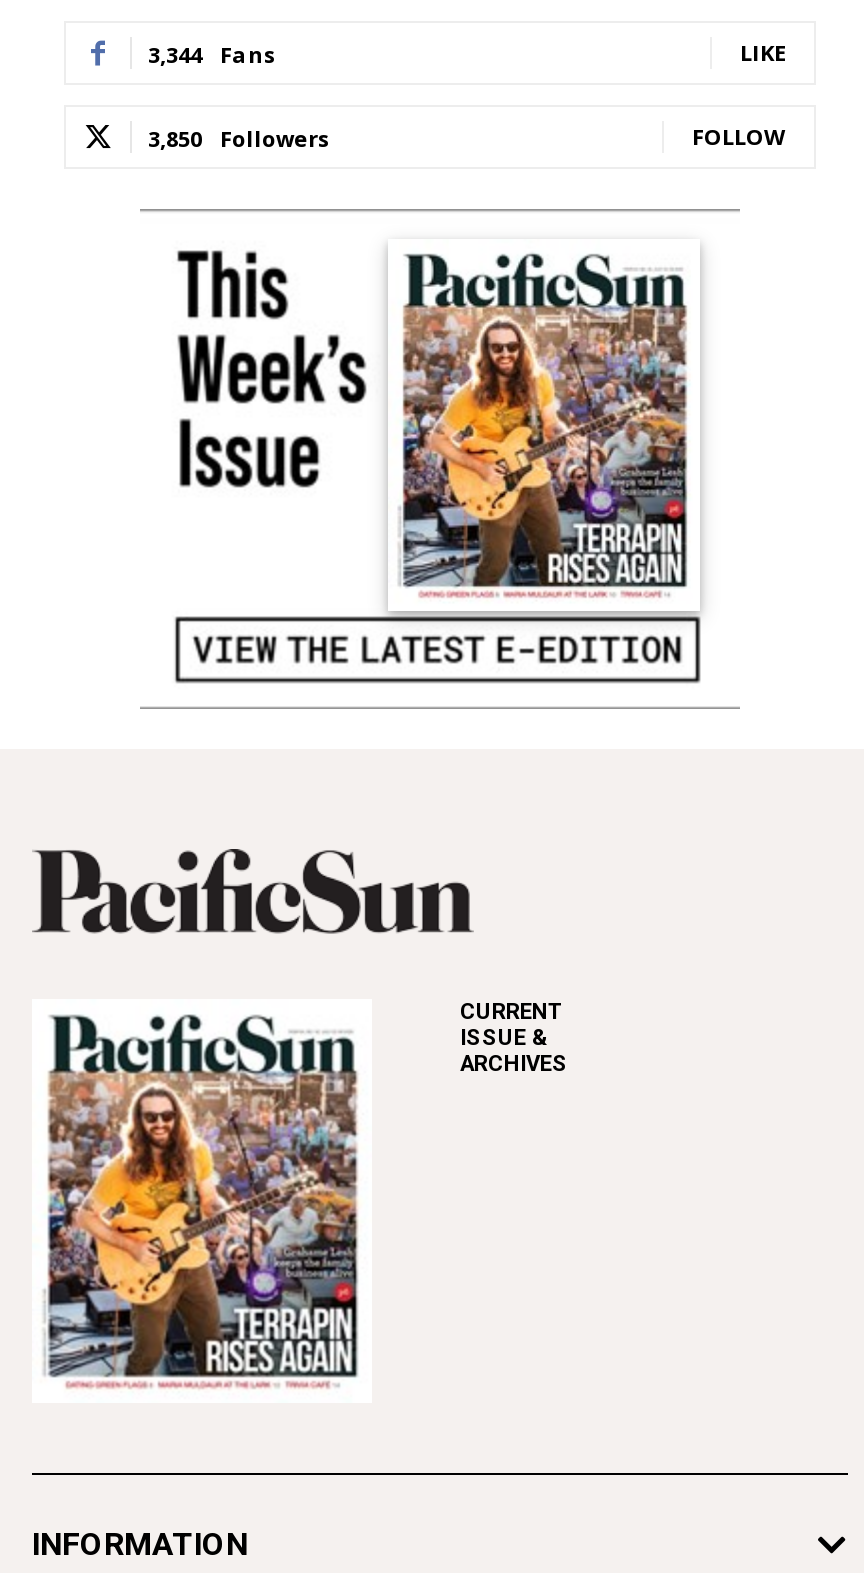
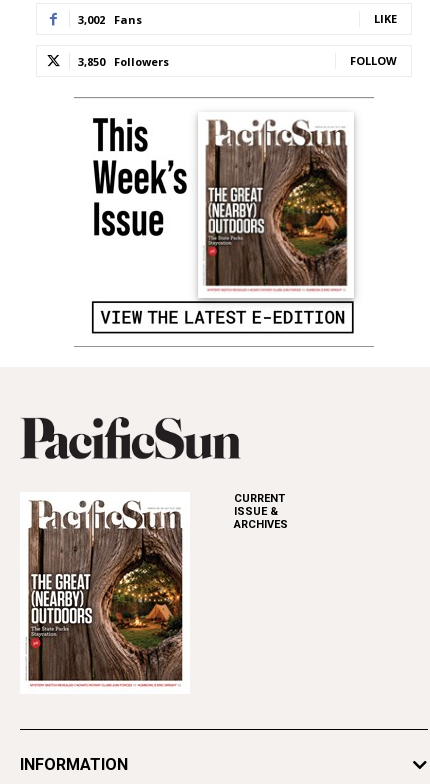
- 3,344 Fans
+ 3,002 Fans

- [image]
+ [image]

- [image]
+ [image]
